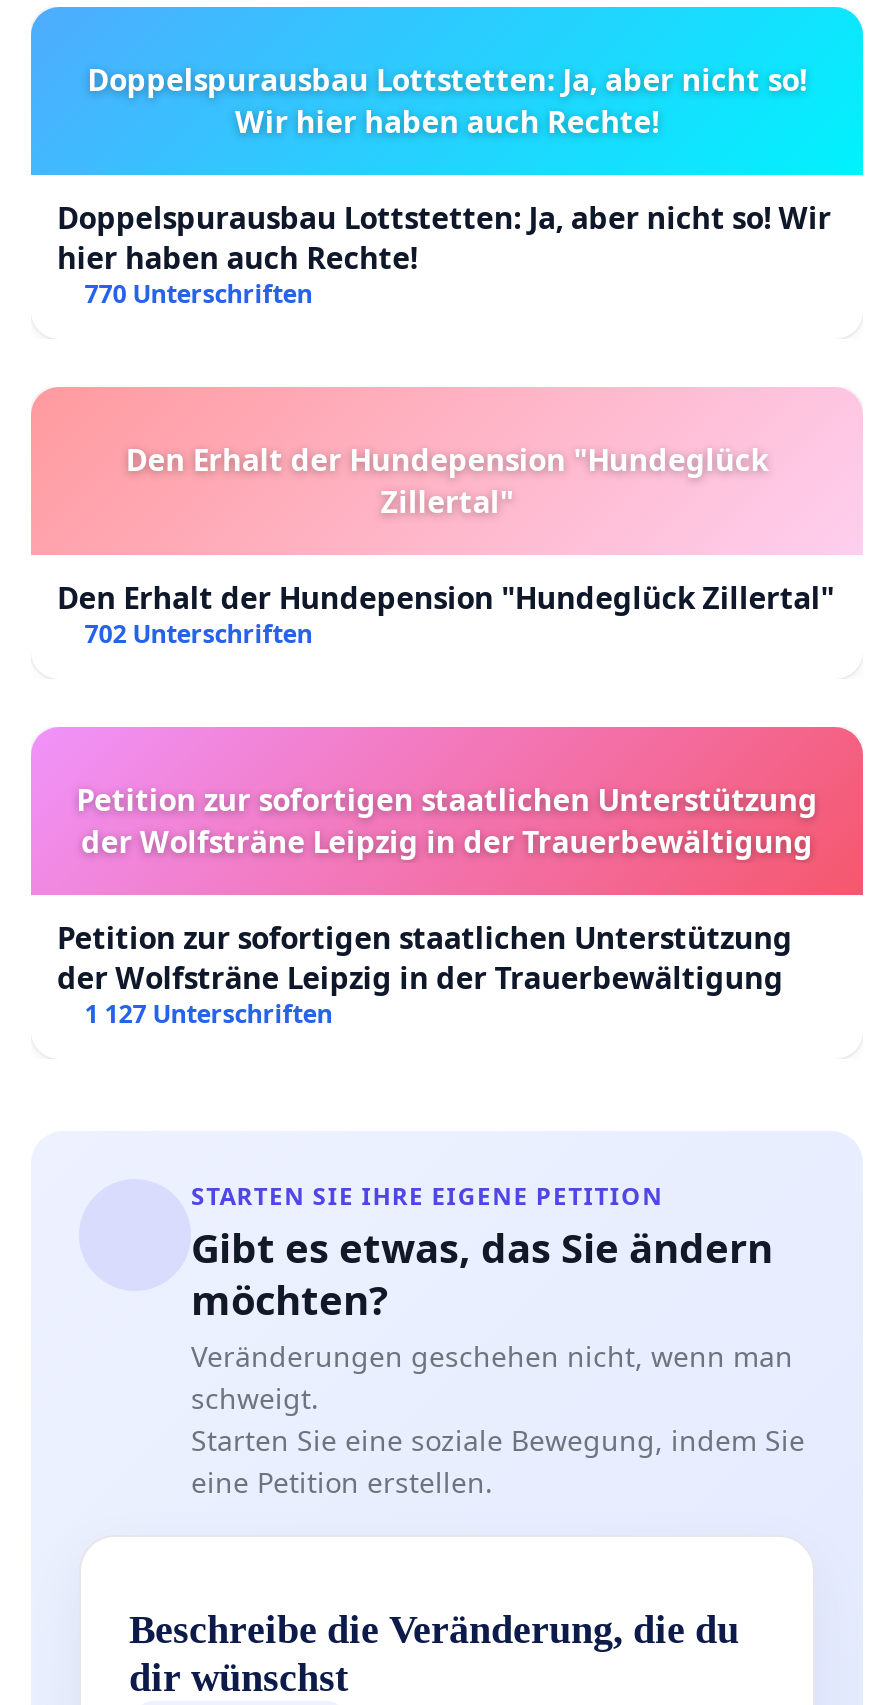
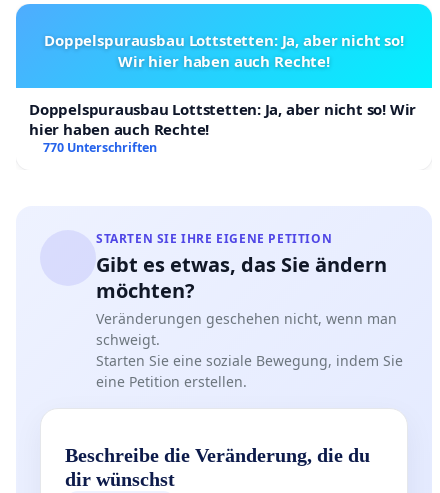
- [image]
- Den Erhalt der Hundepension "Hundeglück
- Zillertal"
- Den Erhalt der Hundepension "Hundeglück Zillertal"
- 702 Unterschriften

- [image]
- Petition zur sofortigen staatlichen Unterstützung
- der Wolfsträne Leipzig in der Trauerbewältigung
- Petition zur sofortigen staatlichen Unterstützung
- der Wolfsträne Leipzig in der Trauerbewältigung
- 1 127 Unterschriften
